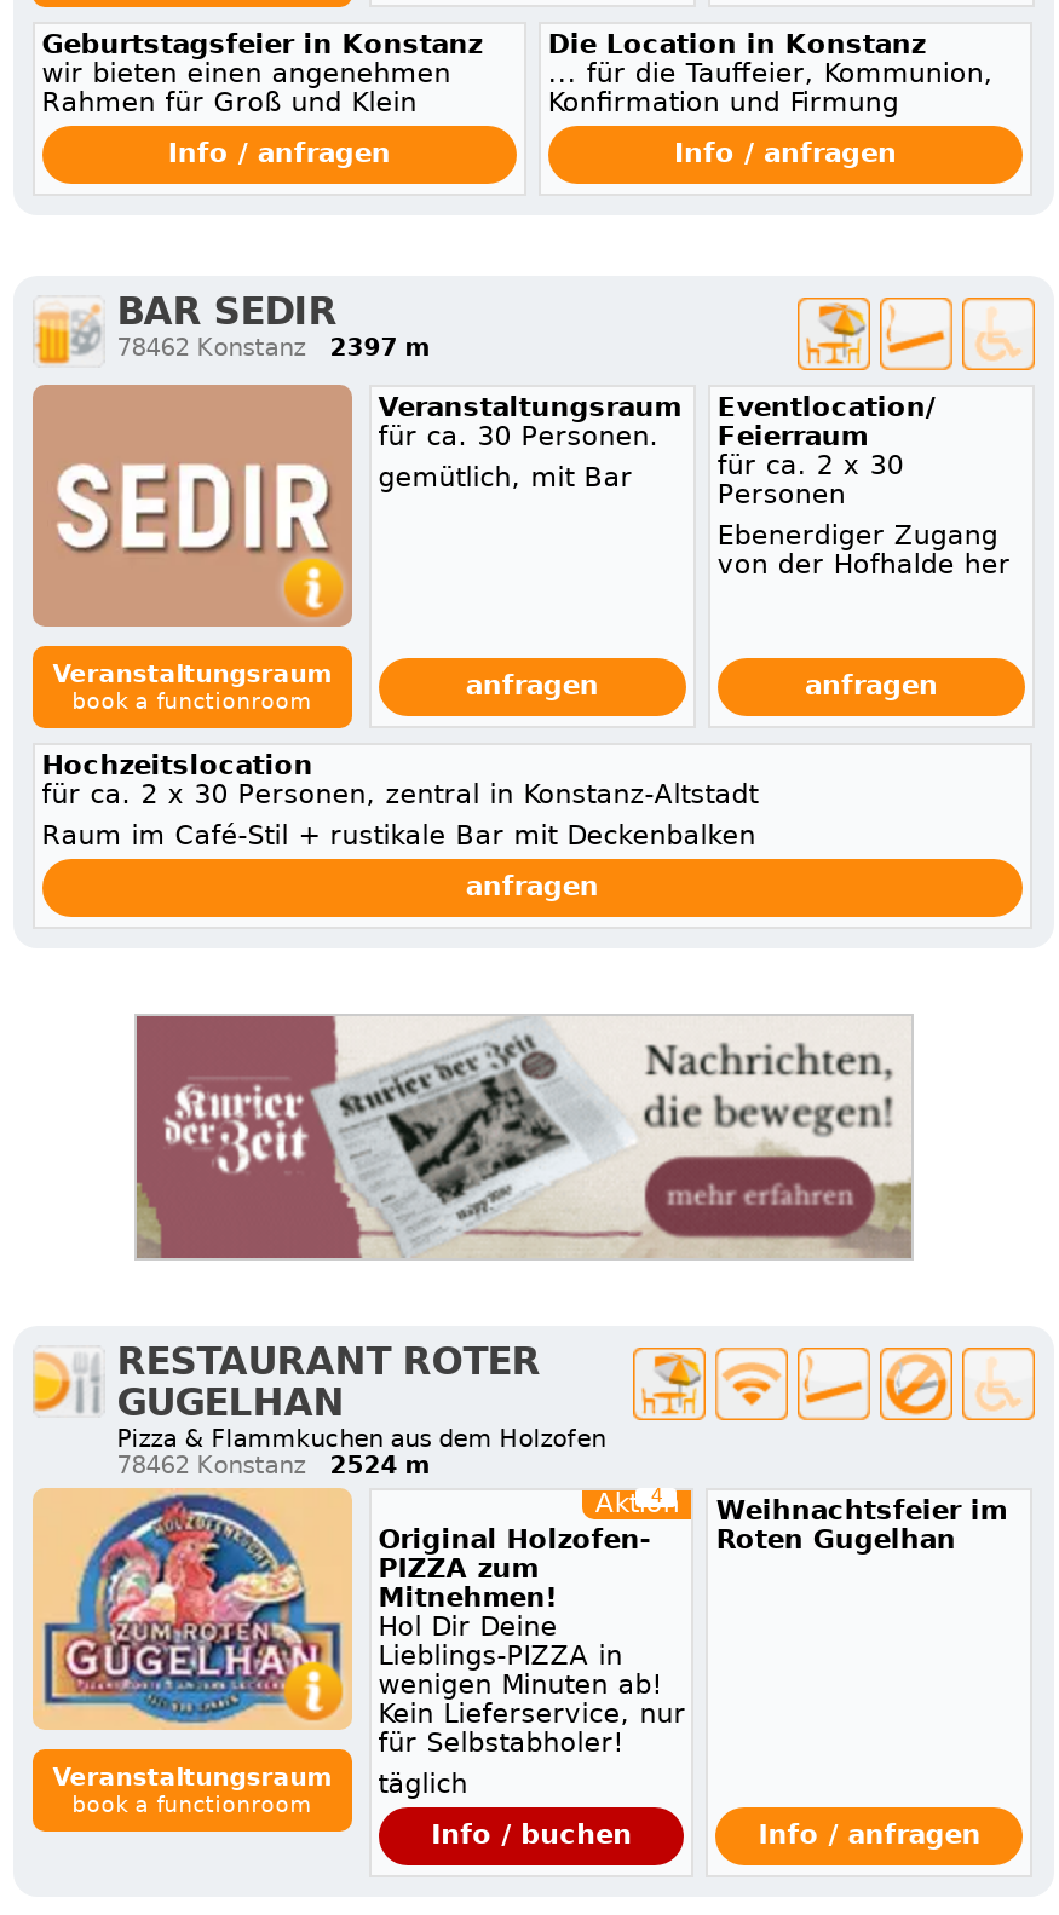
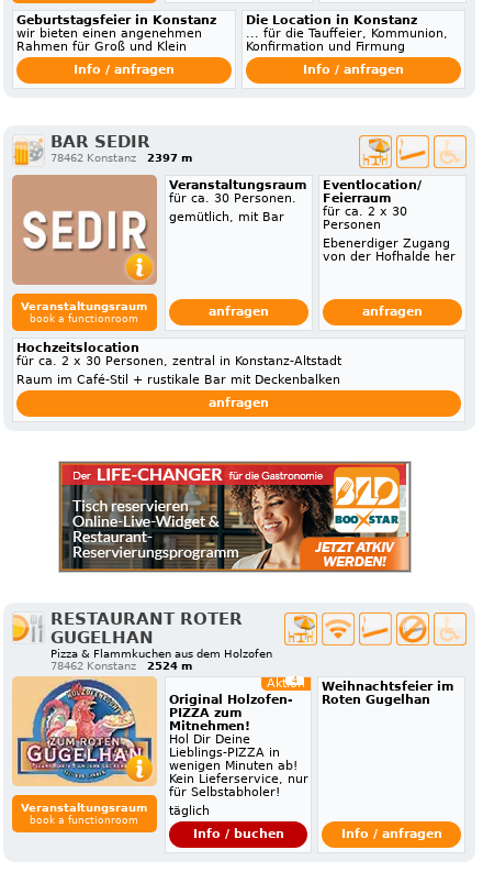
- [image]
+ [image]
